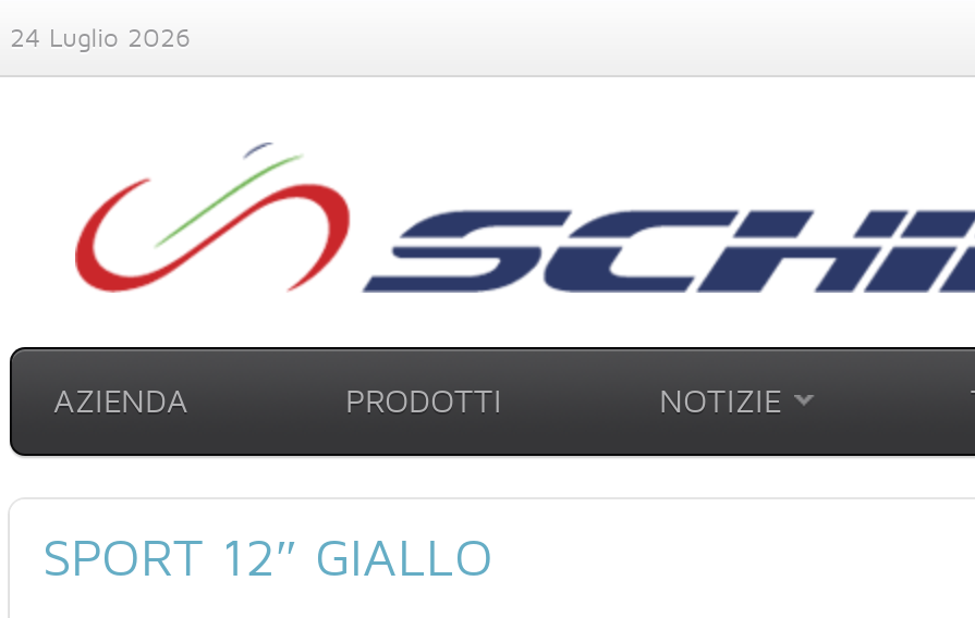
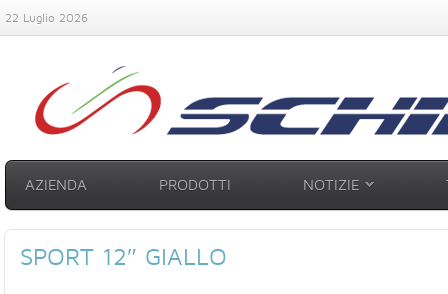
- 24 Luglio 2026
+ 22 Luglio 2026
